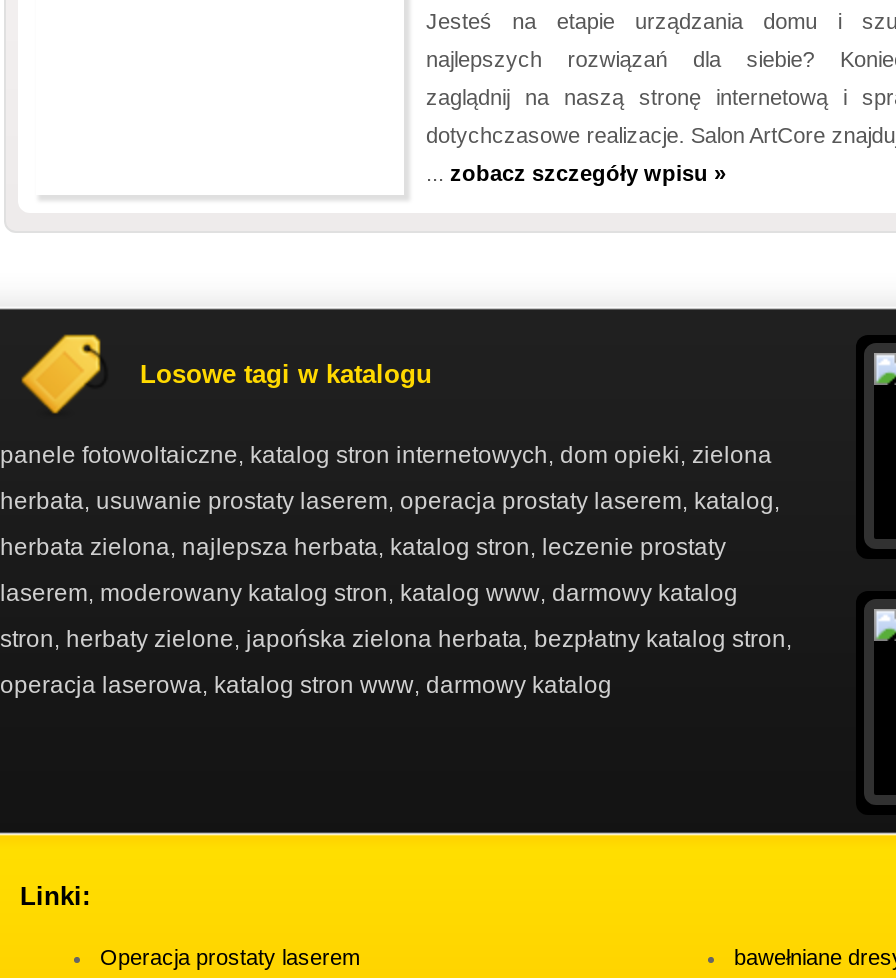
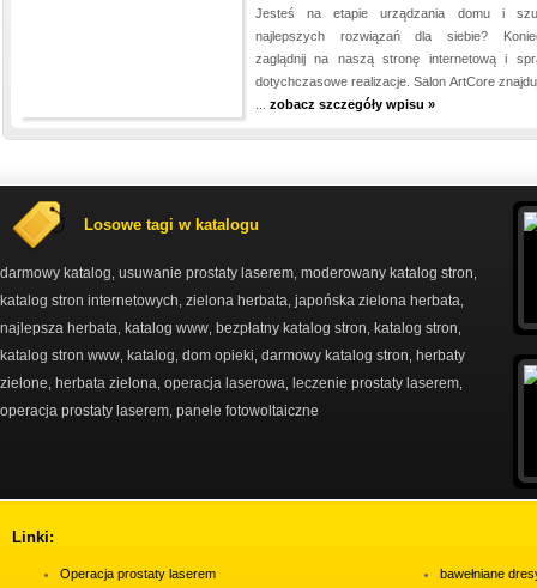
- panele fotowoltaiczne, katalog stron internetowych, dom opieki, zielona
+ darmowy katalog, usuwanie prostaty laserem, moderowany katalog stron,

- herbata, usuwanie prostaty laserem, operacja prostaty laserem, katalog,
+ katalog stron internetowych, zielona herbata, japońska zielona herbata,

- herbata zielona, najlepsza herbata, katalog stron, leczenie prostaty
+ najlepsza herbata, katalog www, bezpłatny katalog stron, katalog stron,

- laserem, moderowany katalog stron, katalog www, darmowy katalog
+ katalog stron www, katalog, dom opieki, darmowy katalog stron, herbaty

- stron, herbaty zielone, japońska zielona herbata, bezpłatny katalog stron,
+ zielone, herbata zielona, operacja laserowa, leczenie prostaty laserem,

- operacja laserowa, katalog stron www, darmowy katalog
+ operacja prostaty laserem, panele fotowoltaiczne
